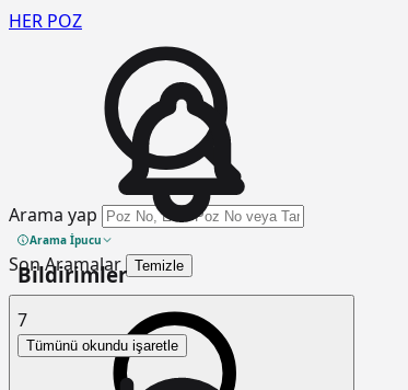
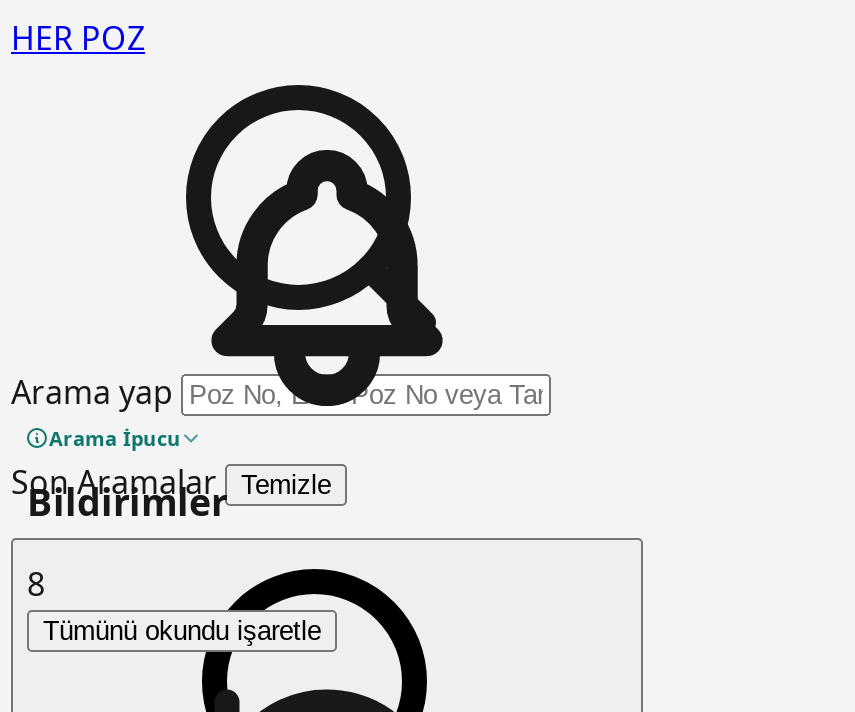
- 7
+ 8
